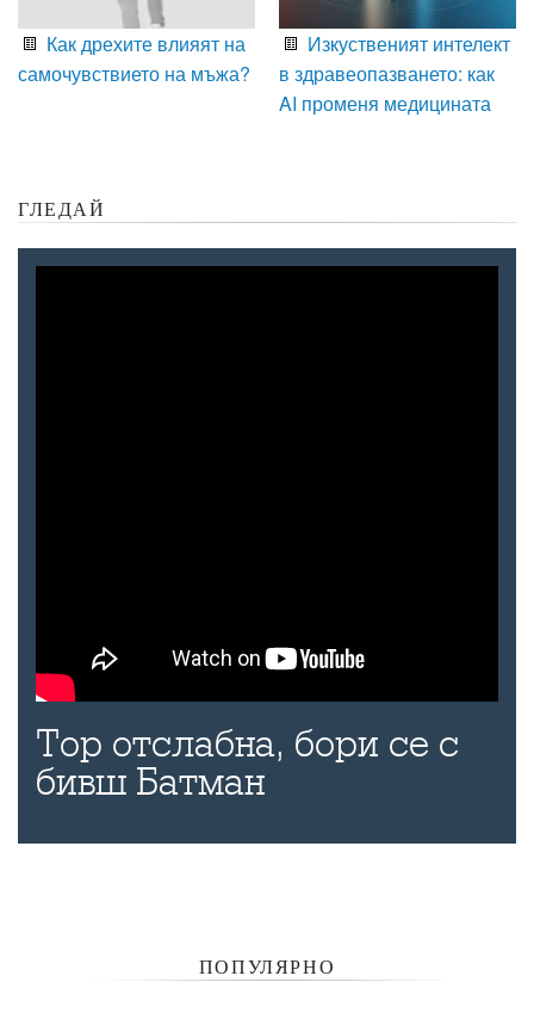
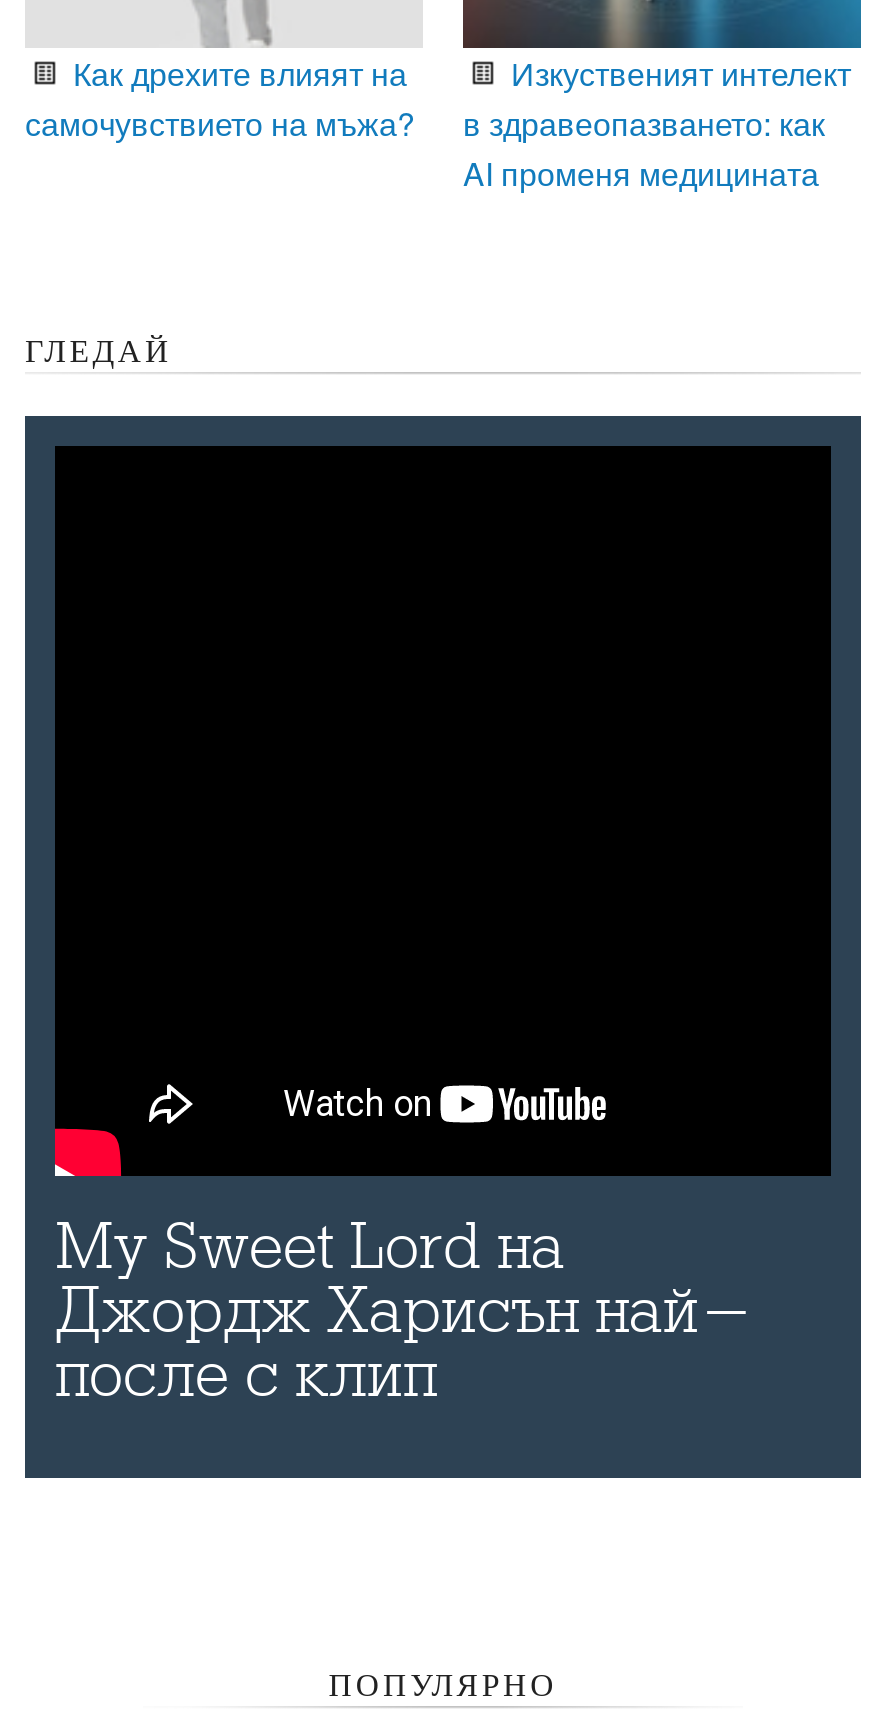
- Тор отслабна, бори се с
- бивш Батман
+ My Sweet Lord на
+ Джордж Харисън най-
+ после с клип
